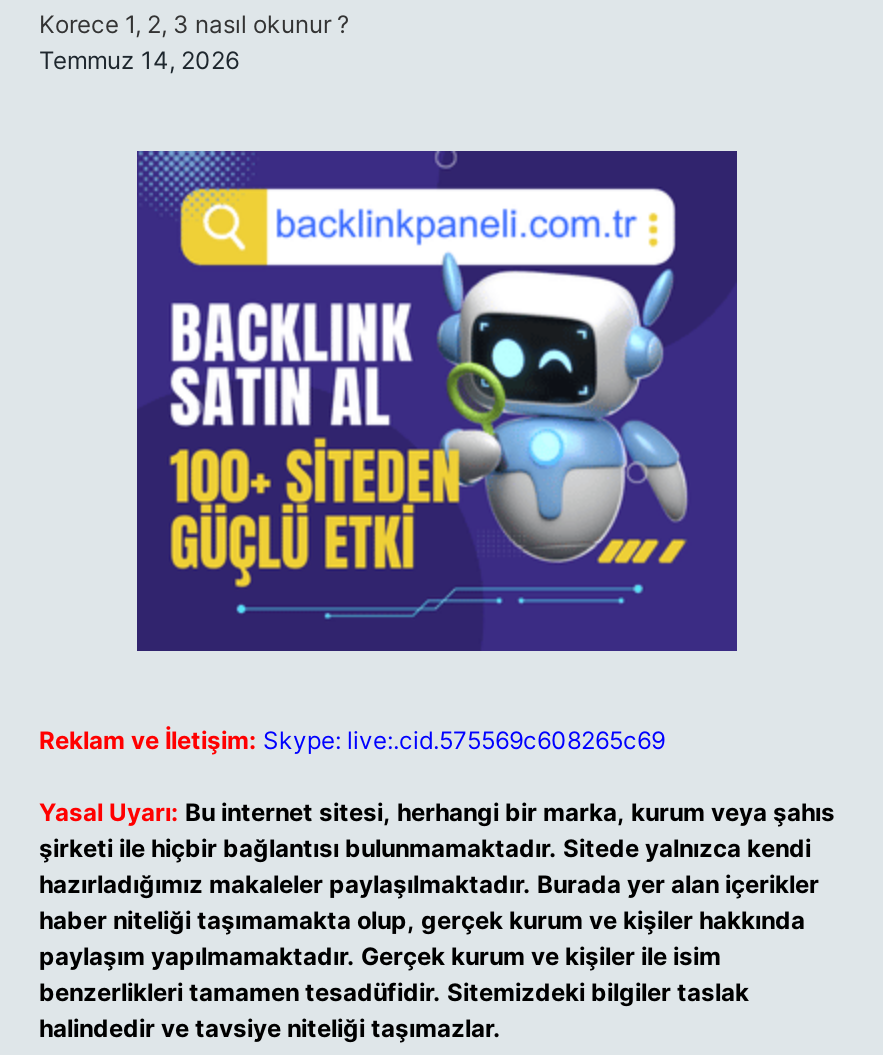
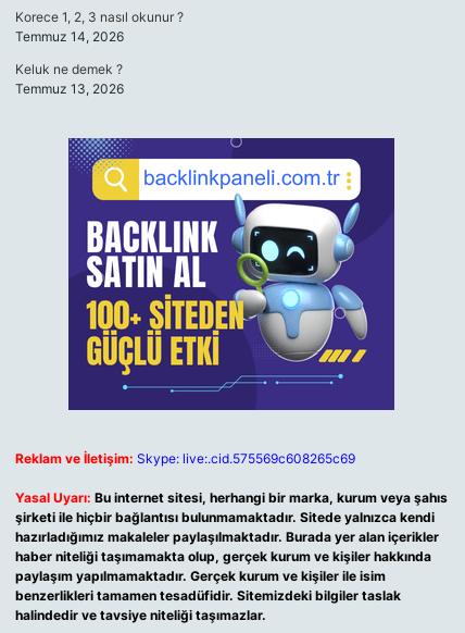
+ Keluk ne demek ?
+ Temmuz 13, 2026
